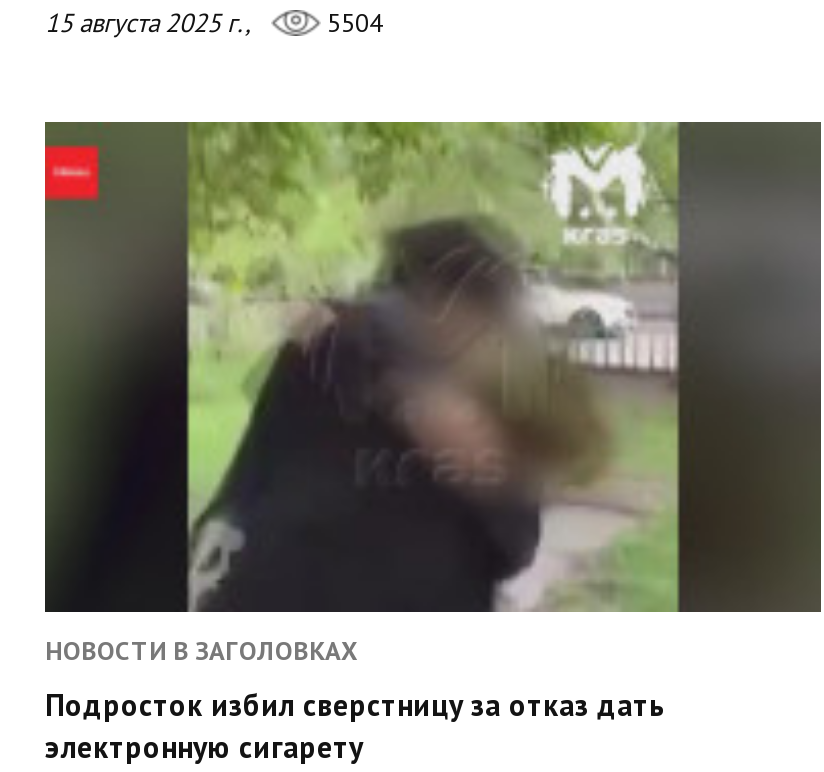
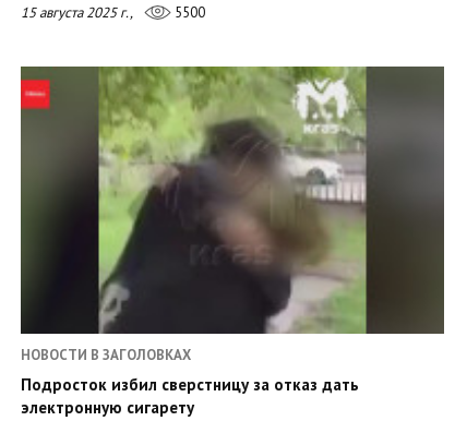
- 5504
+ 5500
